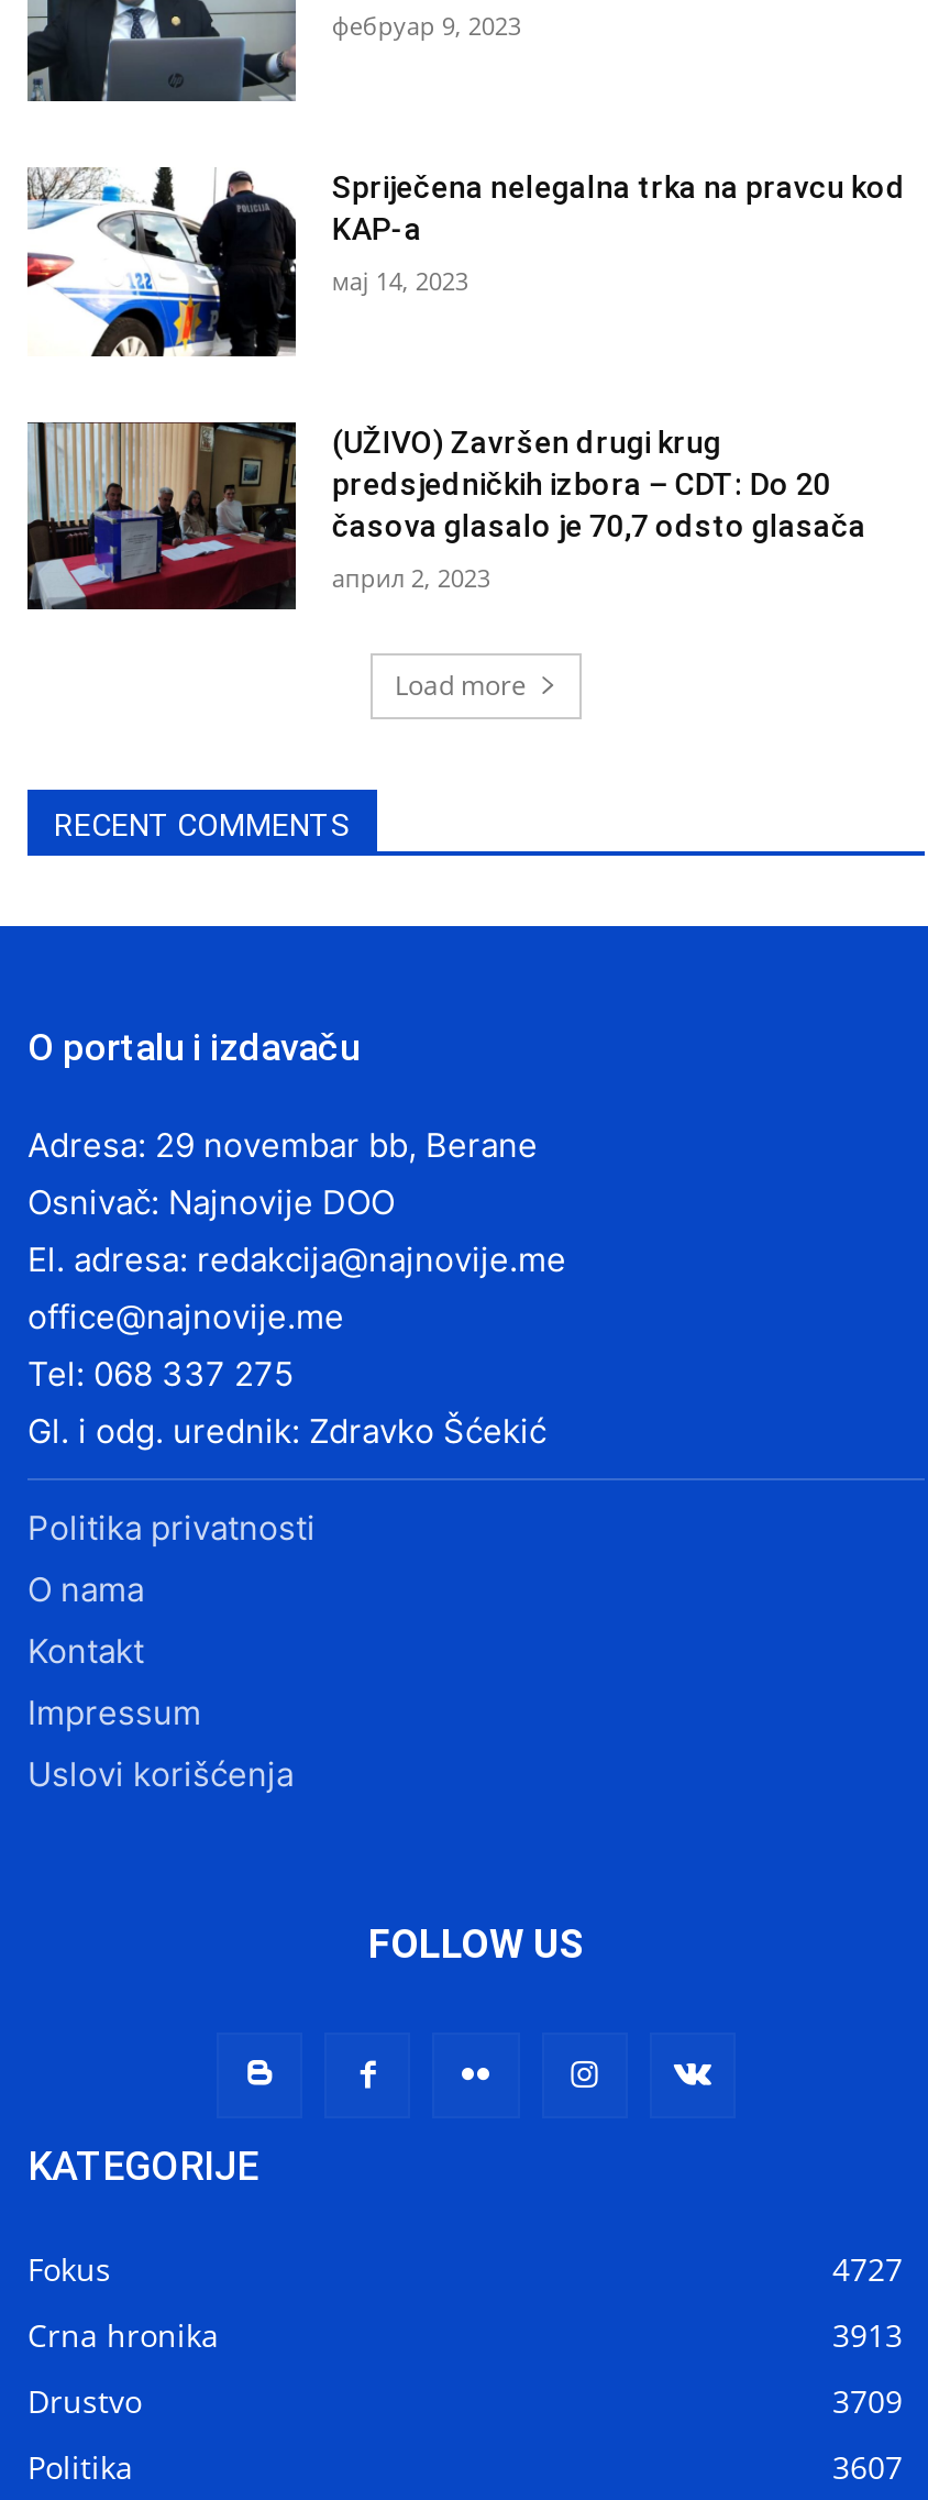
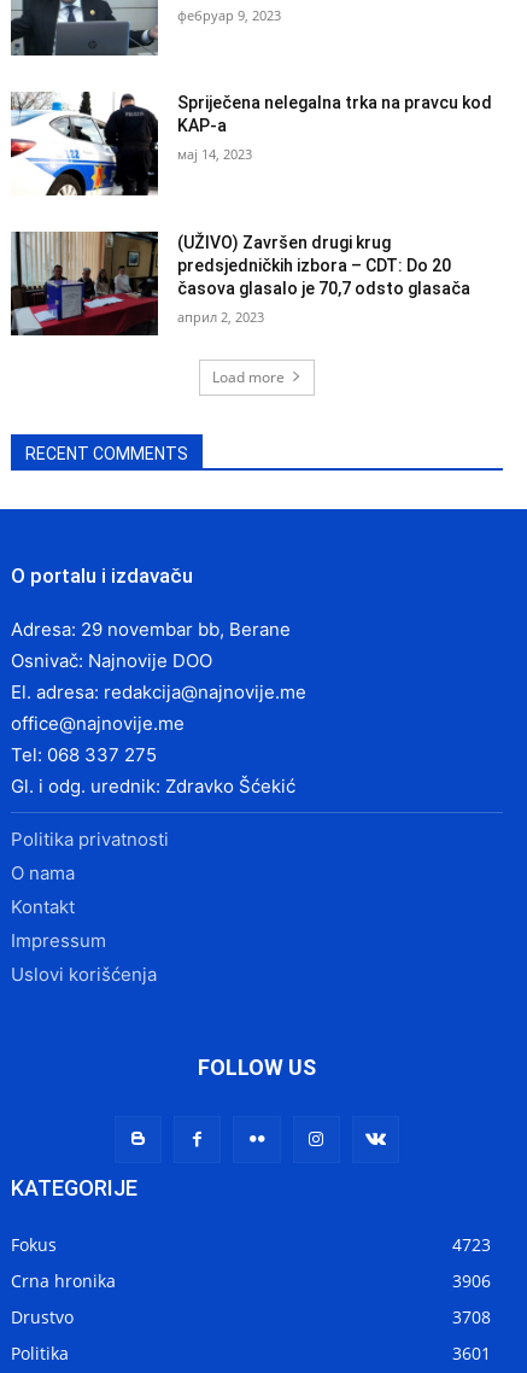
- 4727
+ 4723

- 3913
+ 3906

- 3709
+ 3708

- 3607
+ 3601
